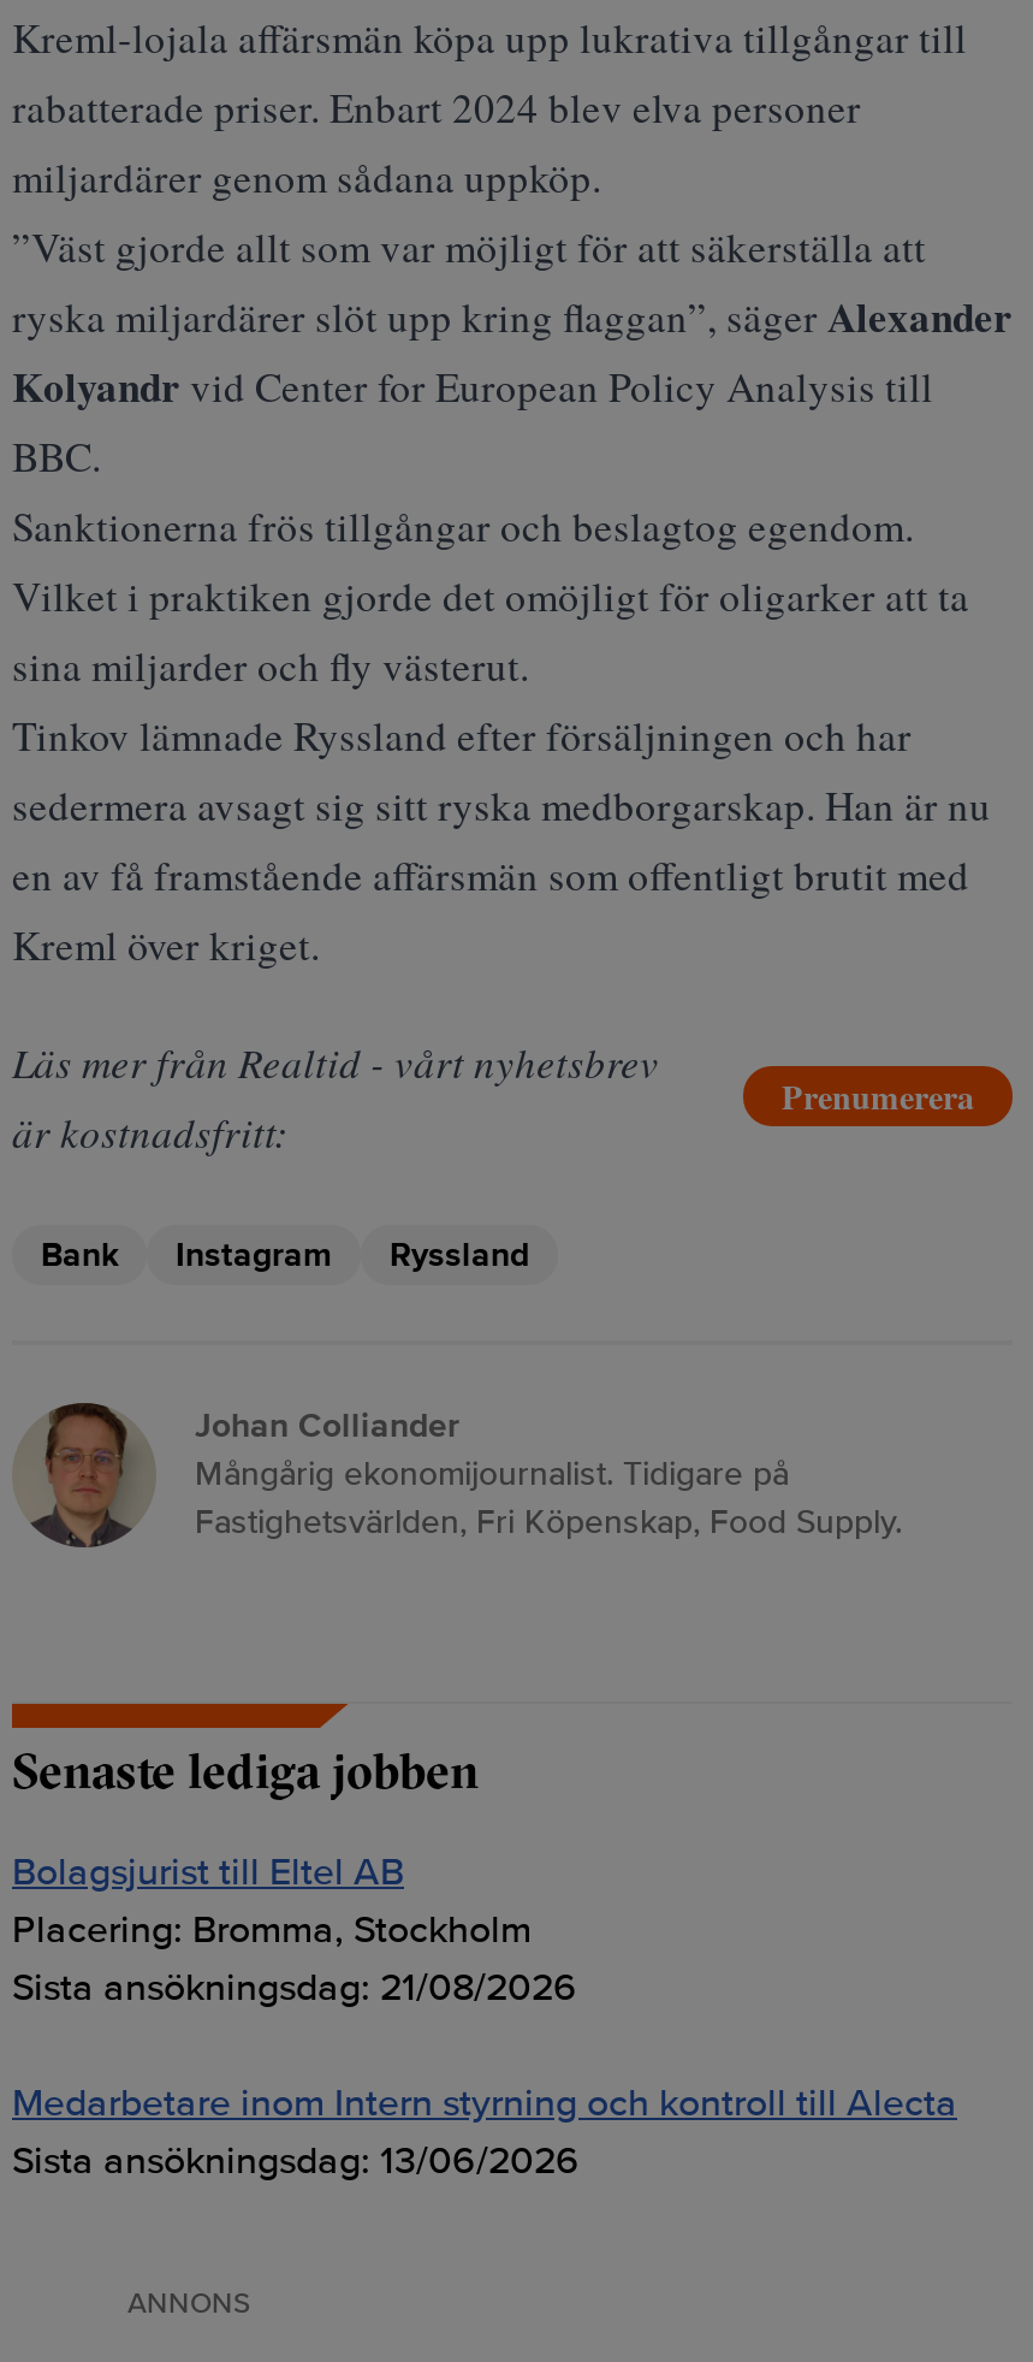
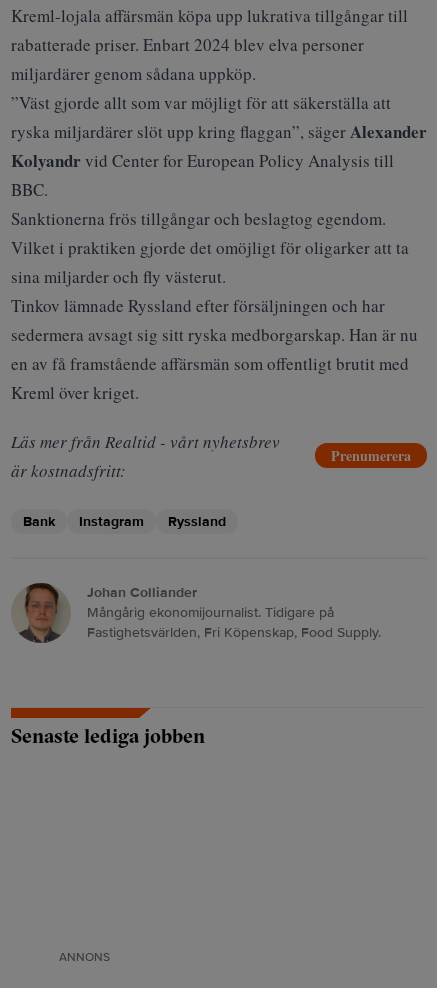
- Bolagsjurist till Eltel AB
- Placering: Bromma, Stockholm
- Sista ansökningsdag: 21/08/2026
- Medarbetare inom Intern styrning och kontroll till Alecta
- Sista ansökningsdag: 13/06/2026
